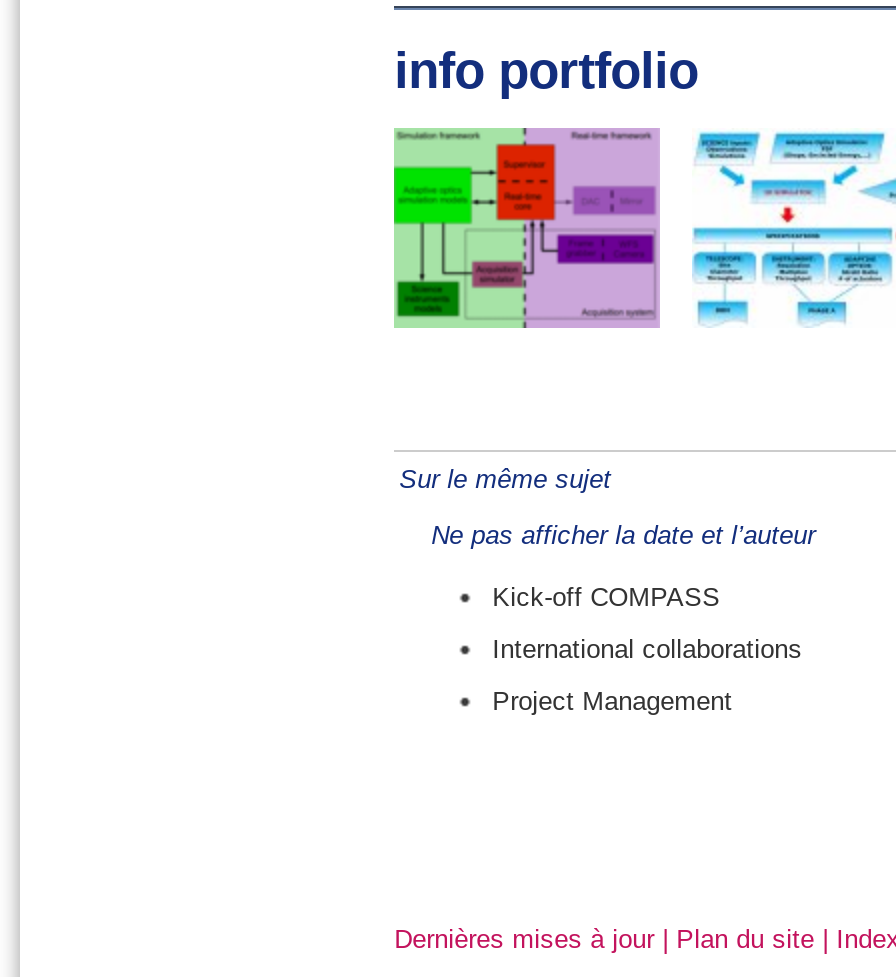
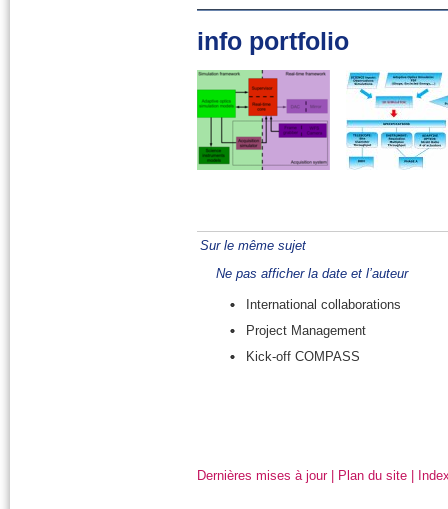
moved down: Kick-off COMPASS

moved up: International collaborations | Project Management
